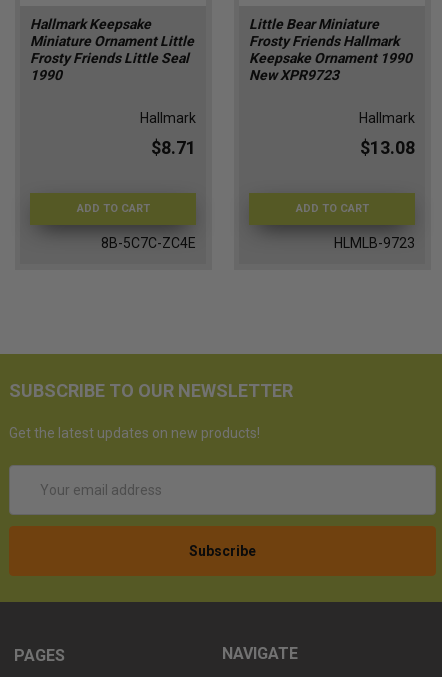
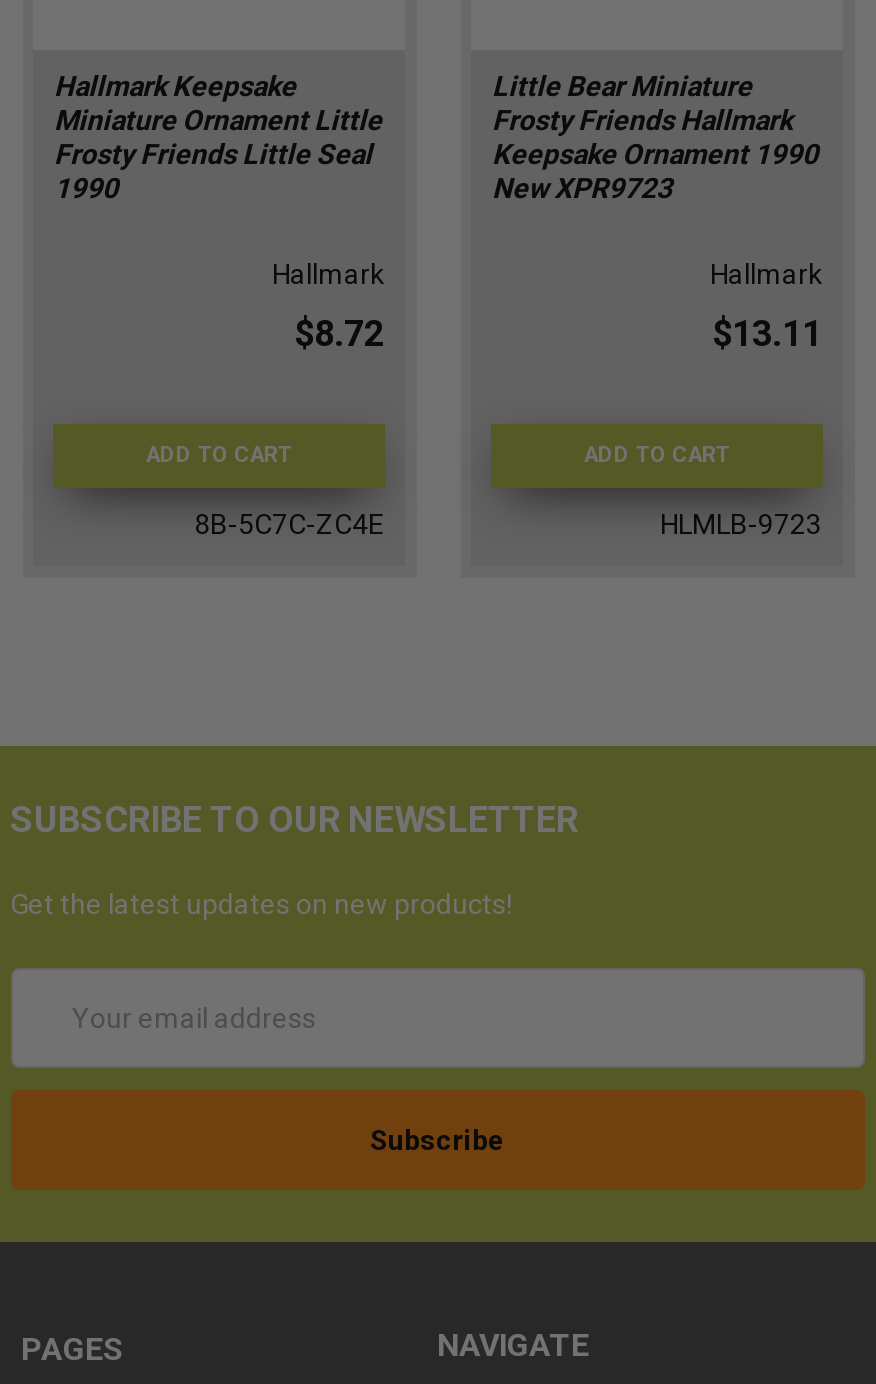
- $8.71
+ $8.72

- $13.08
+ $13.11
